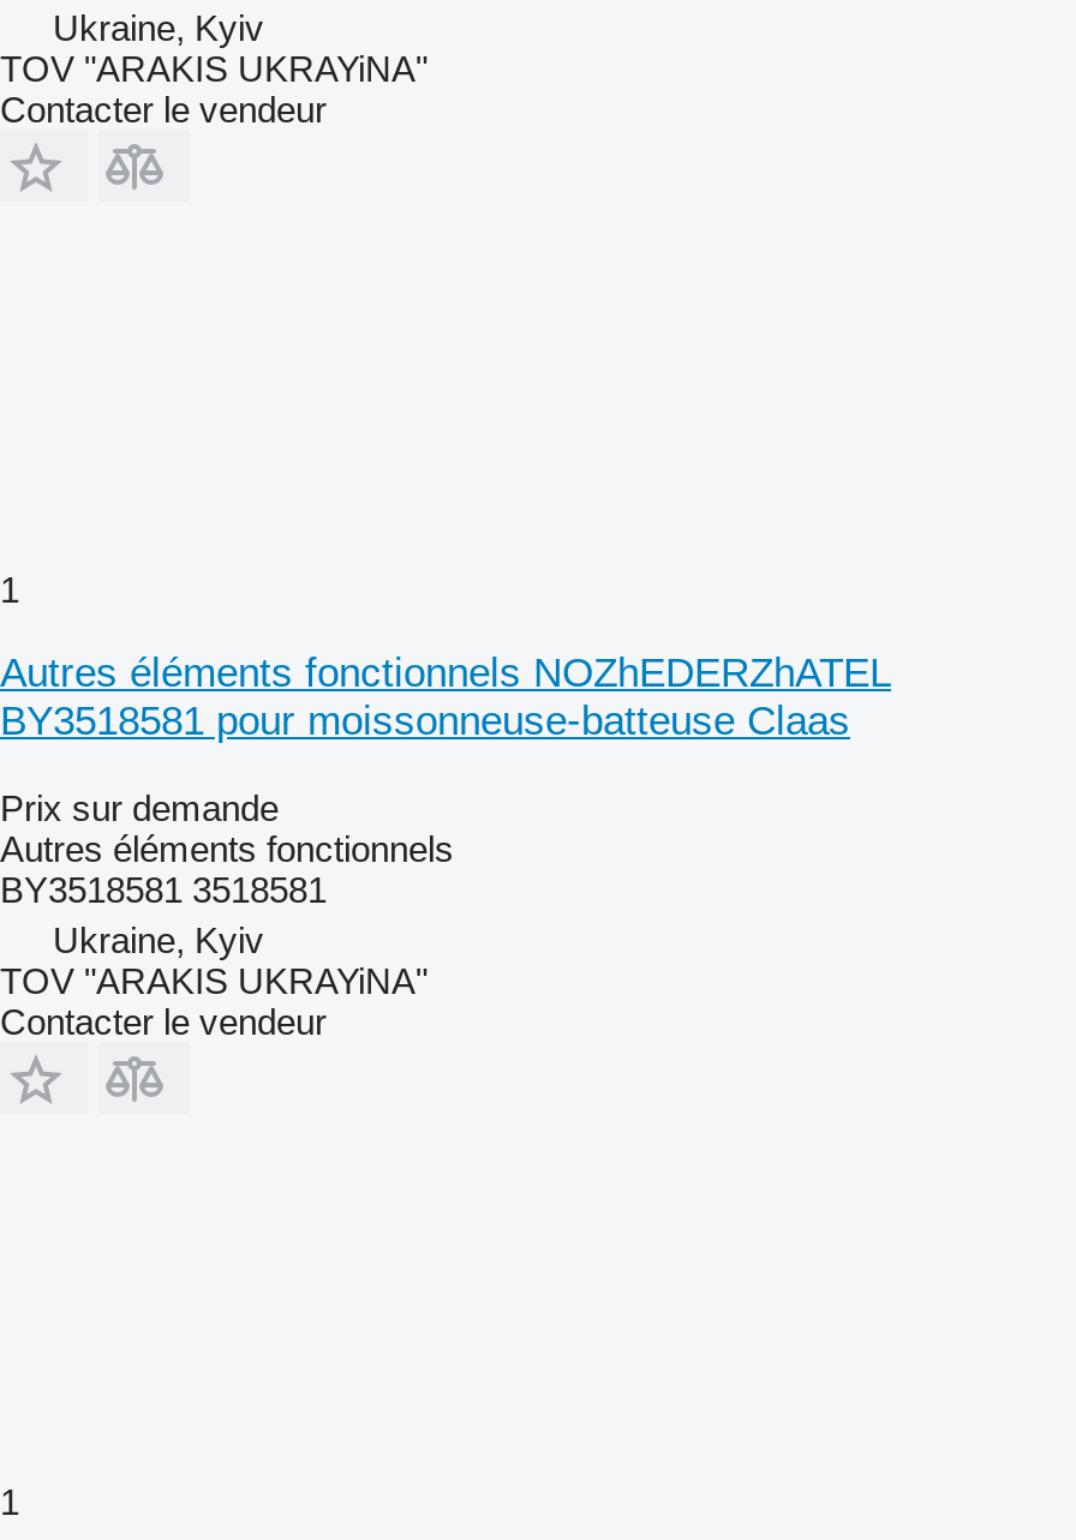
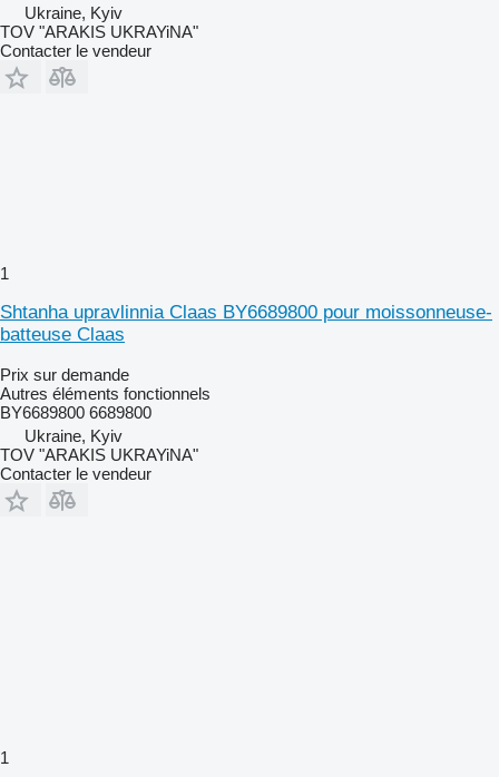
- Autres éléments fonctionnels NOZhEDERZhATEL
- BY3518581 pour moissonneuse-batteuse Claas
+ Shtanha upravlinnia Claas BY6689800 pour moissonneuse-
+ batteuse Claas

- BY3518581 3518581
+ BY6689800 6689800
